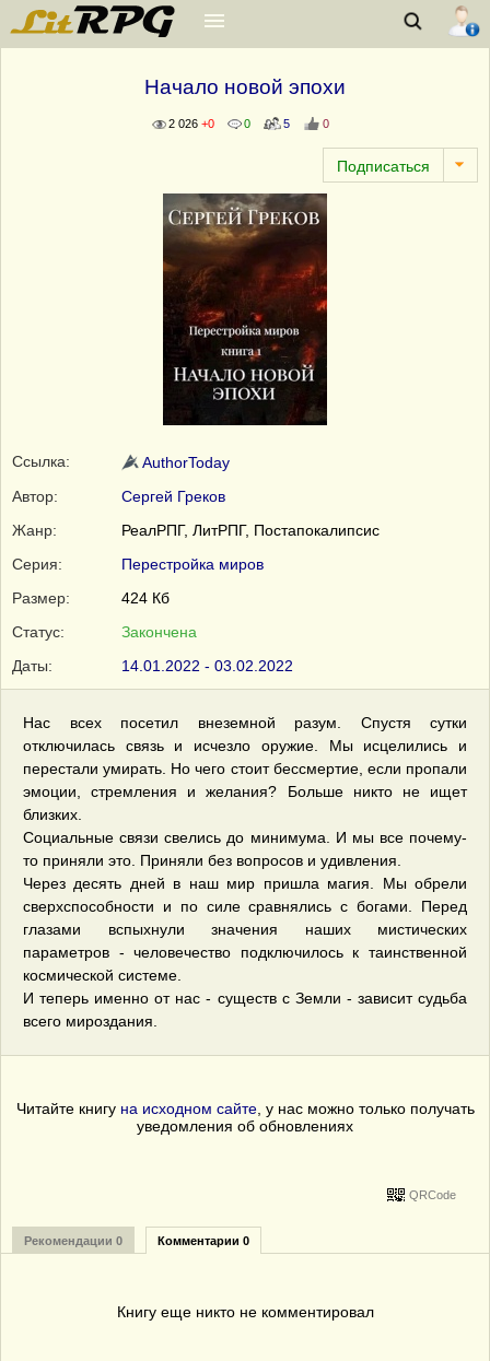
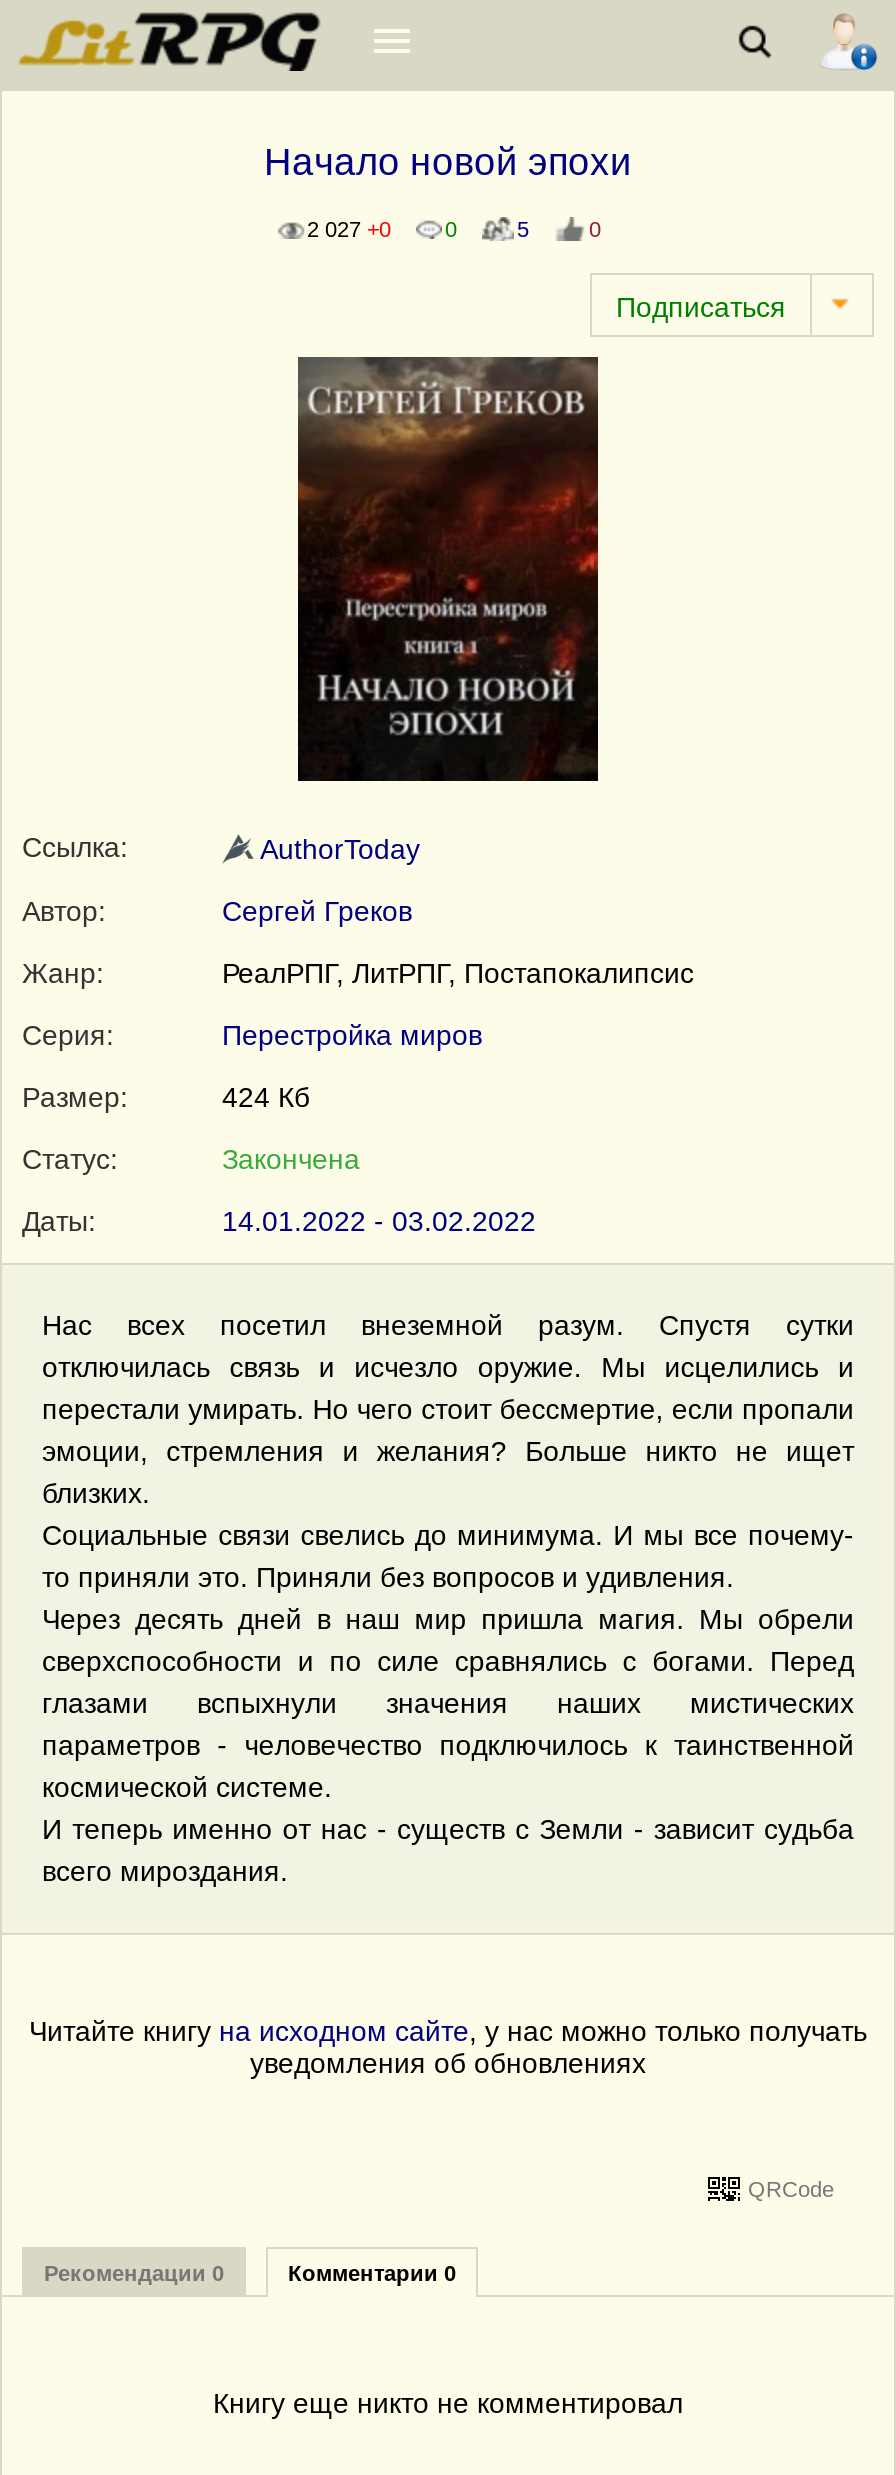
- 2 026 +0
+ 2 027 +0
